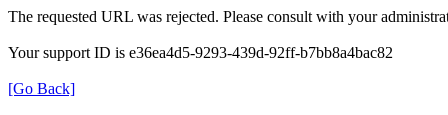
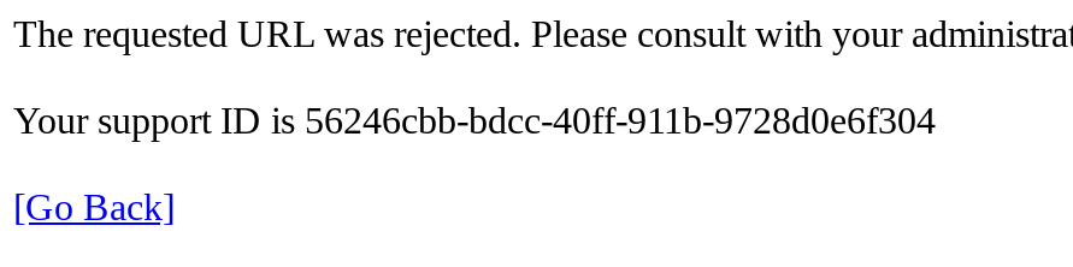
- Your support ID is e36ea4d5-9293-439d-92ff-b7bb8a4bac82
+ Your support ID is 56246cbb-bdcc-40ff-911b-9728d0e6f304
